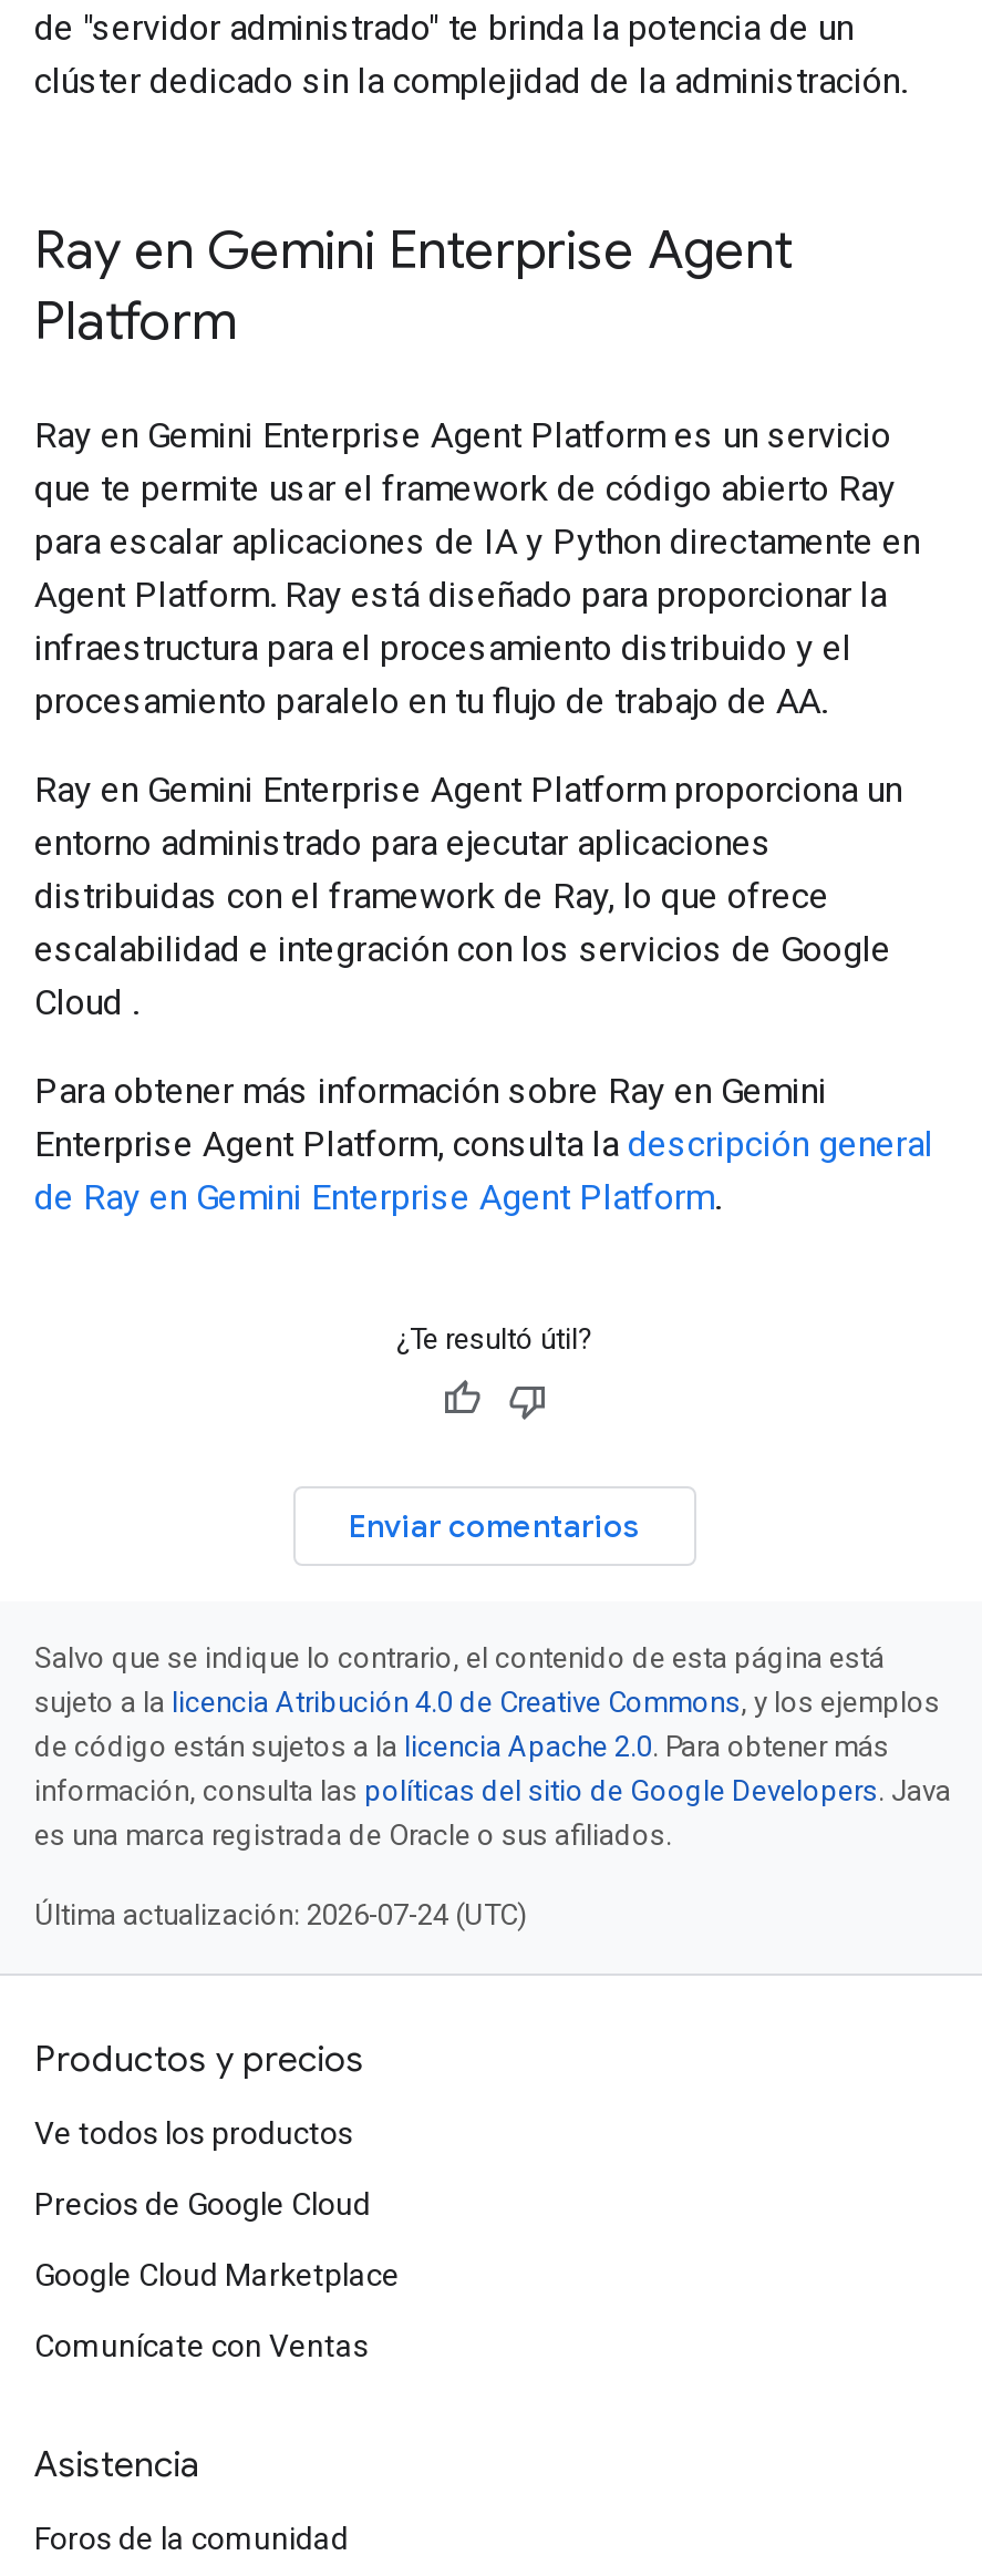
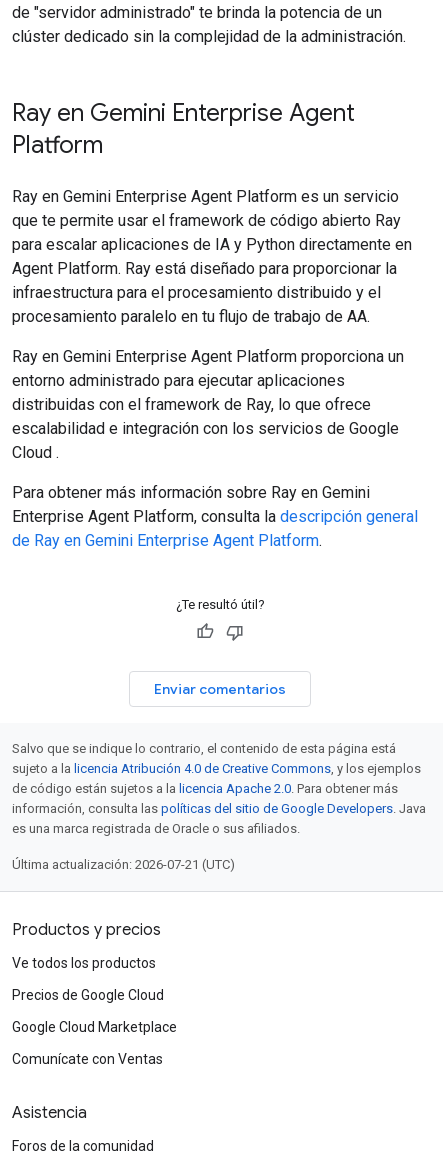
- Última actualización: 2026-07-24 (UTC)
+ Última actualización: 2026-07-21 (UTC)
